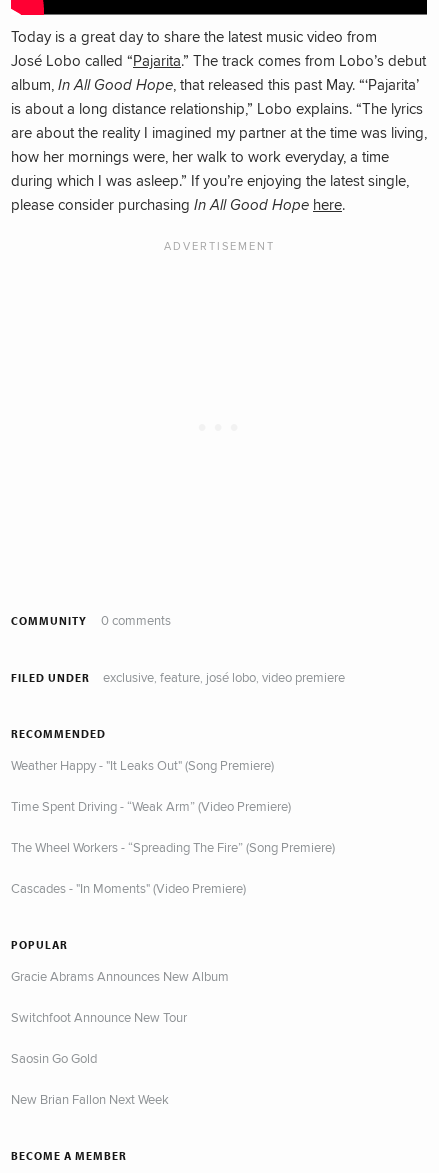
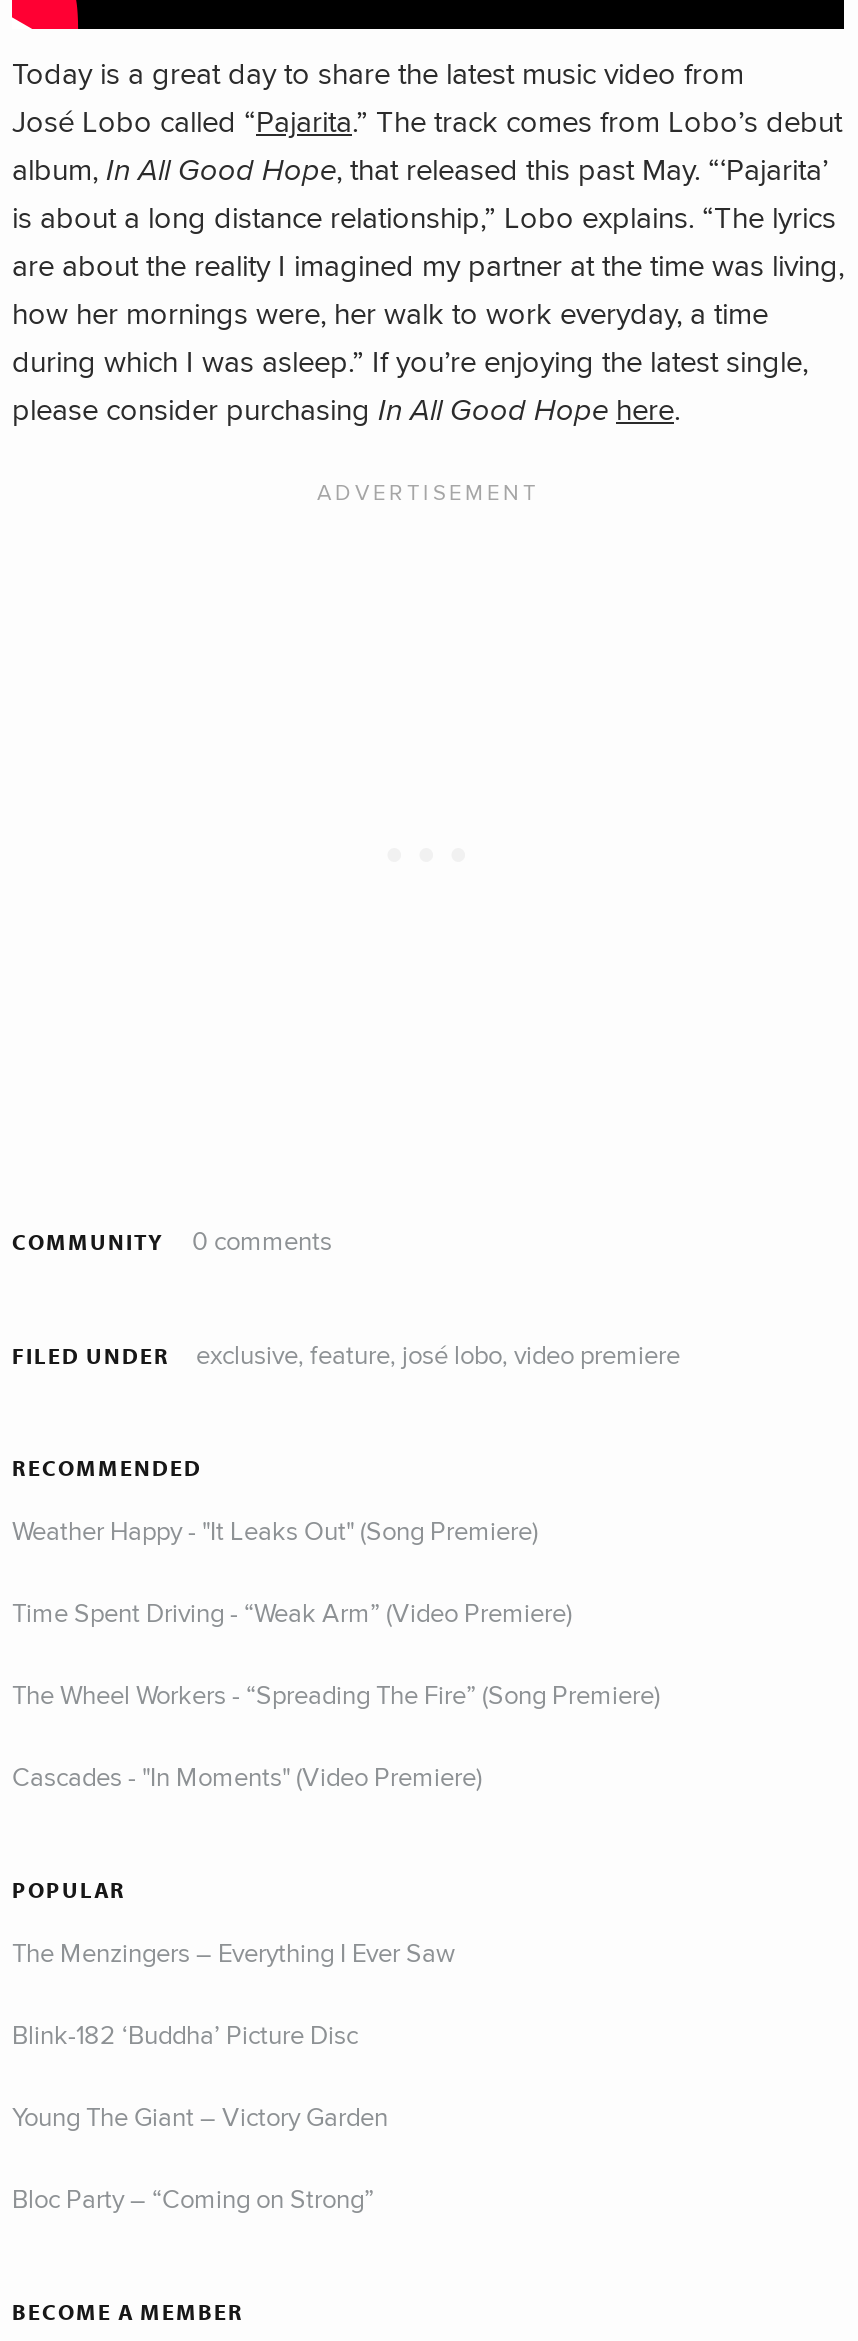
- Gracie Abrams Announces New Album
+ The Menzingers – Everything I Ever Saw

- Switchfoot Announce New Tour
+ Blink-182 ‘Buddha’ Picture Disc

- Saosin Go Gold
+ Young The Giant – Victory Garden

- New Brian Fallon Next Week
+ Bloc Party – “Coming on Strong”
